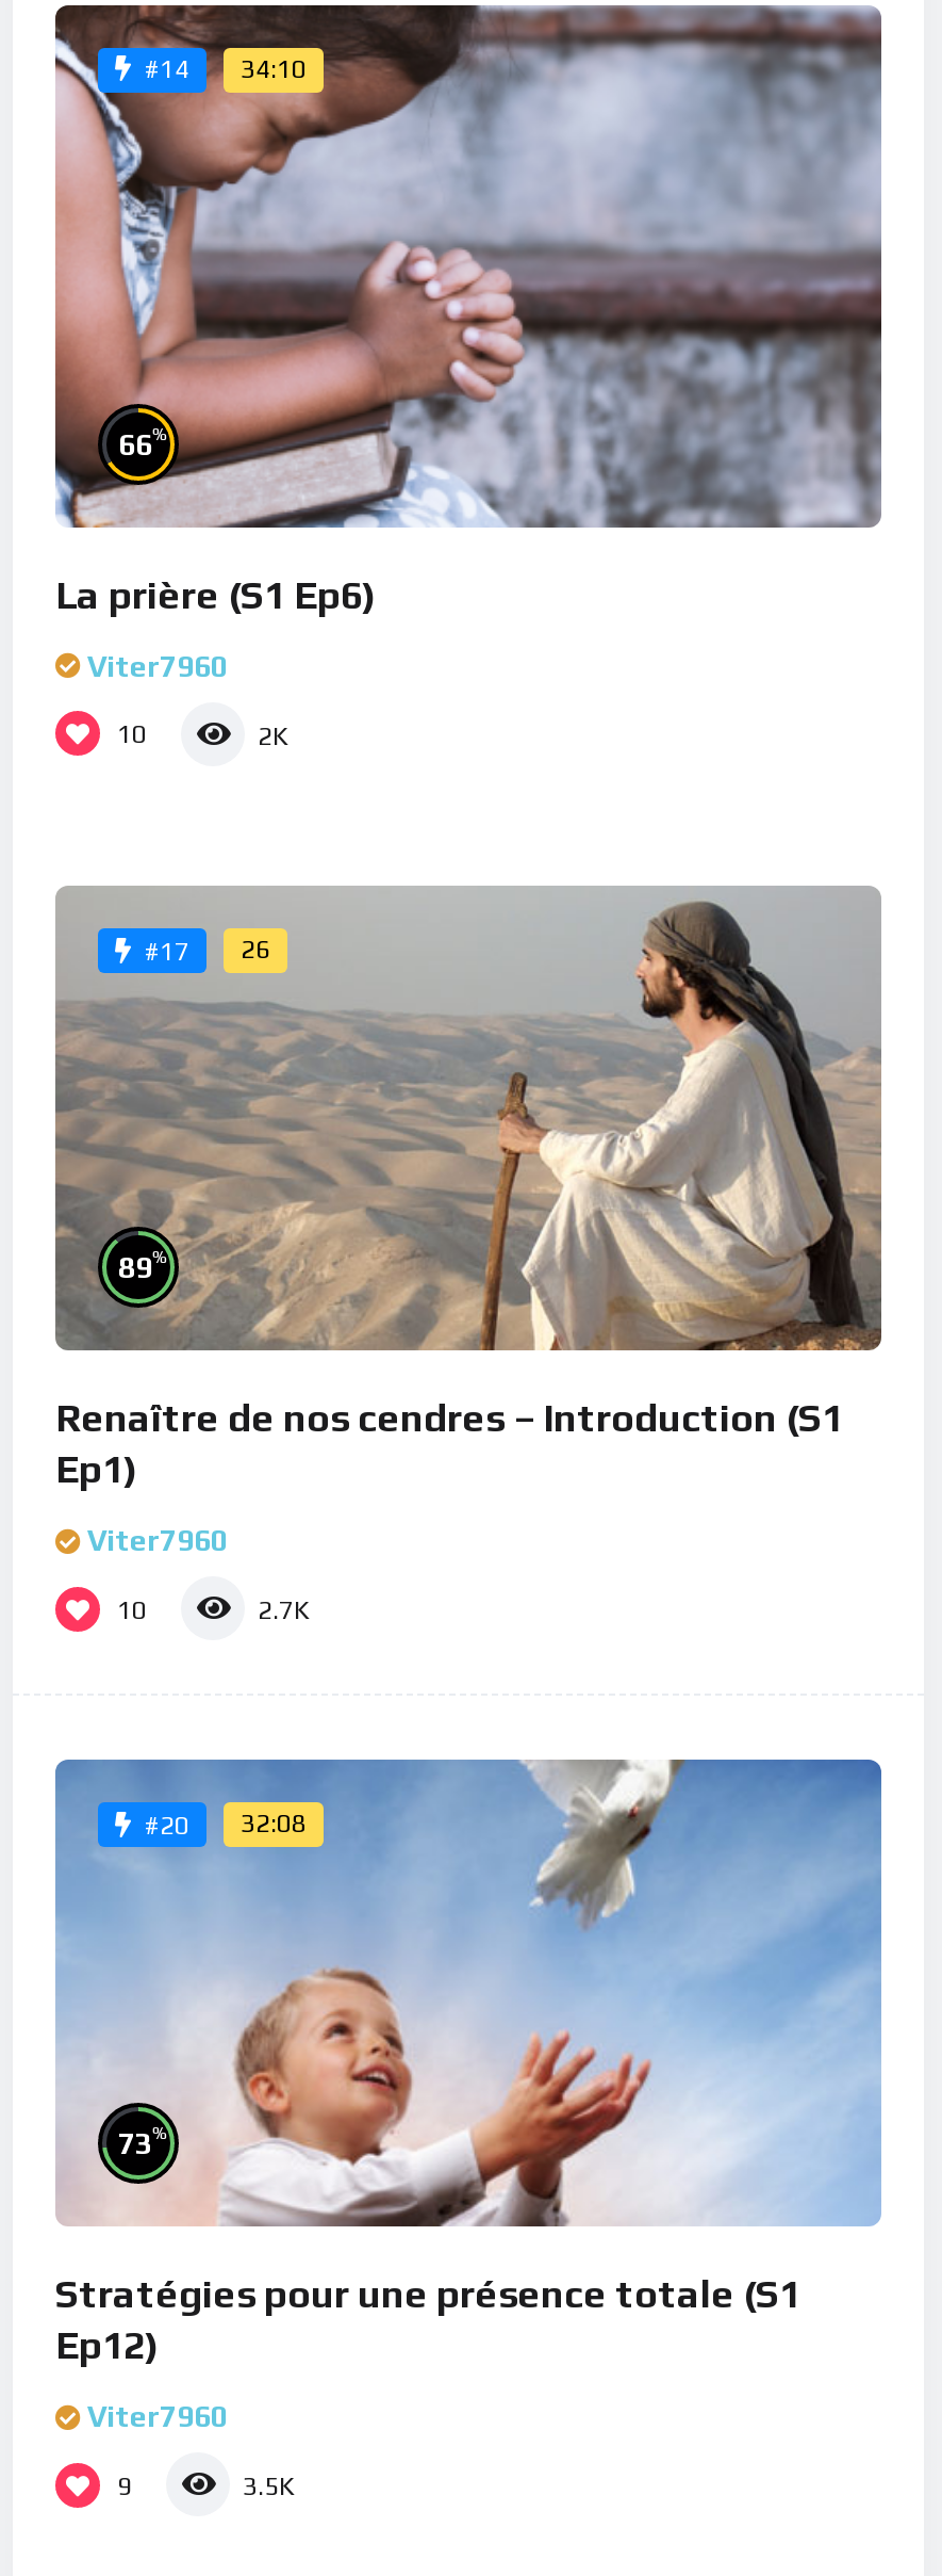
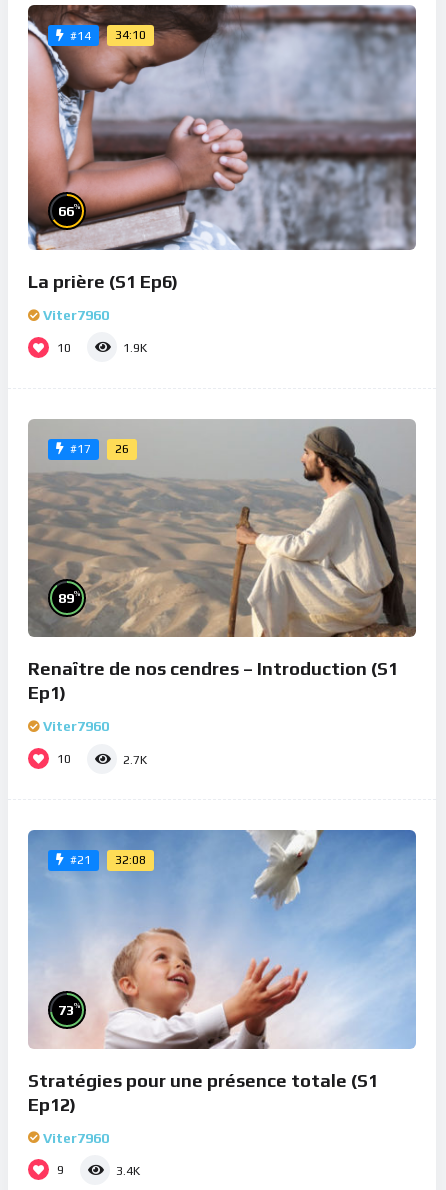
- 2K
+ 1.9K

- #20 32:08
+ #21 32:08

- 3.5K
+ 3.4K
